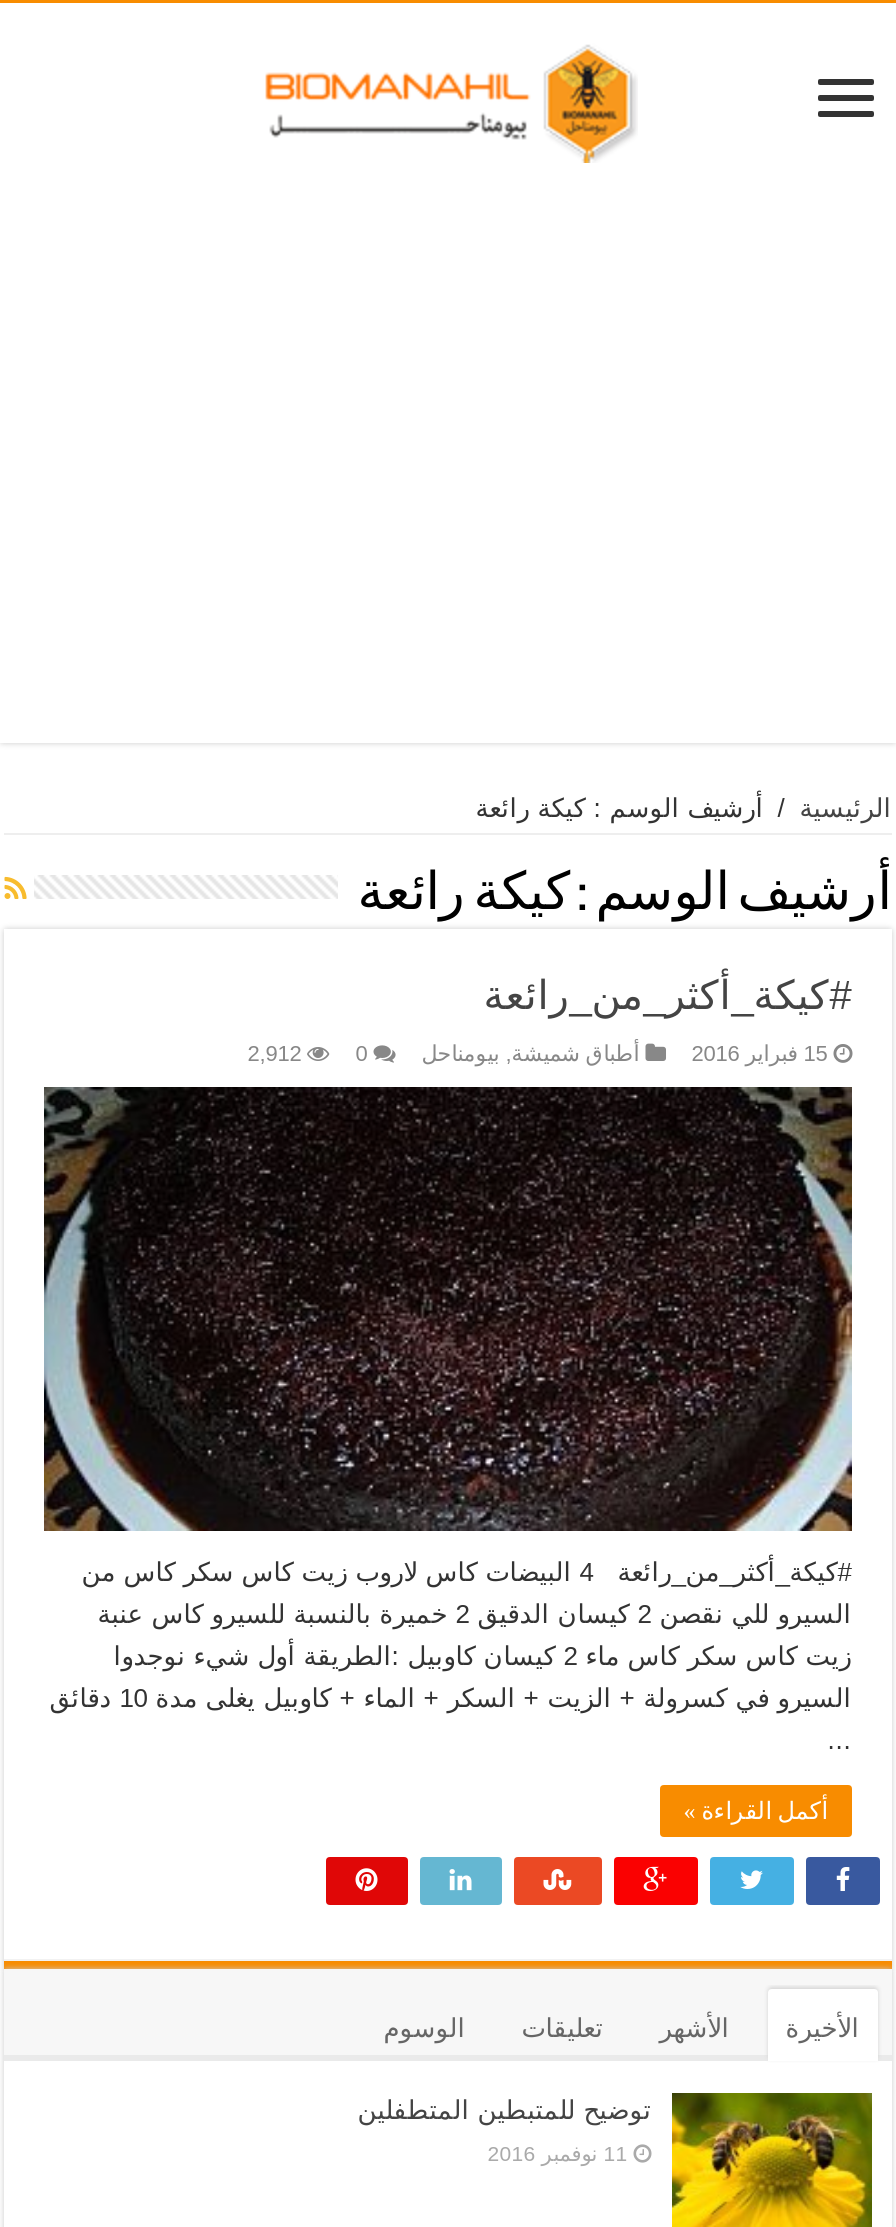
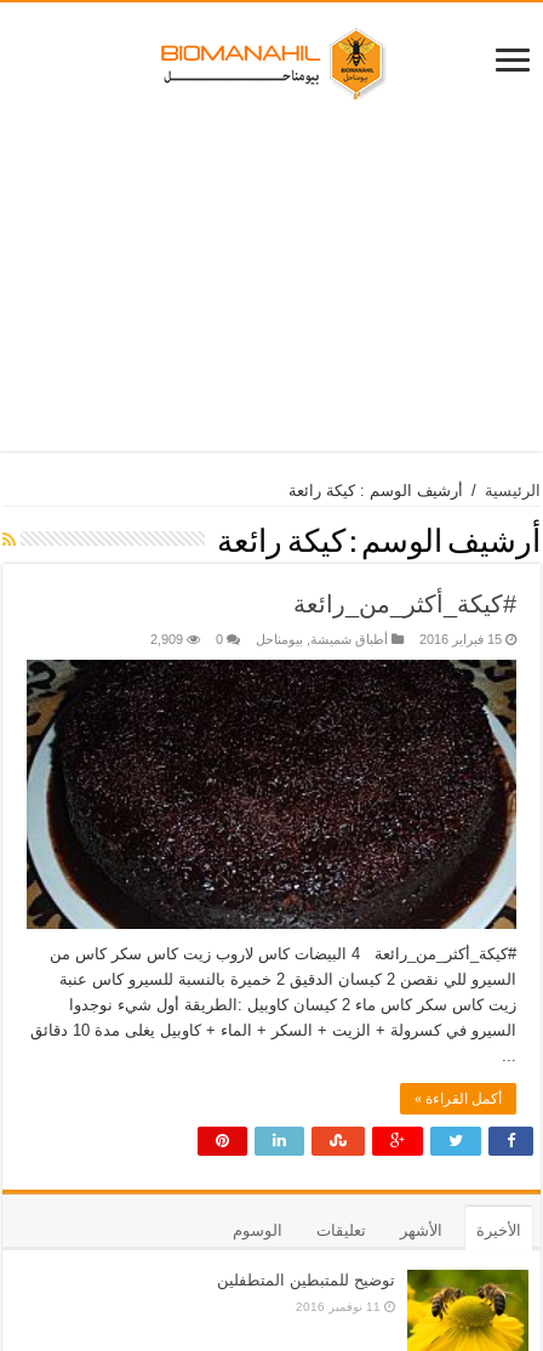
- 2,912
+ 2,909
